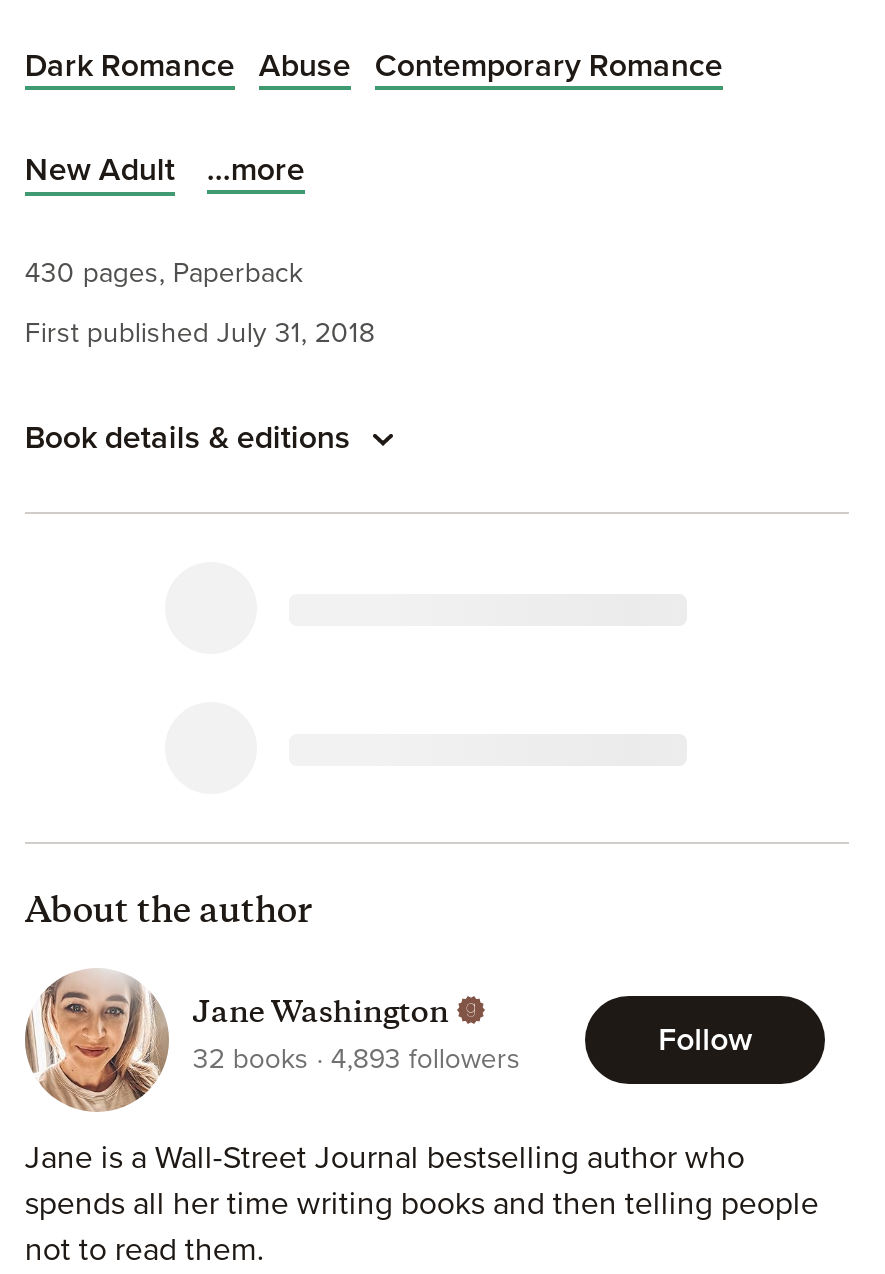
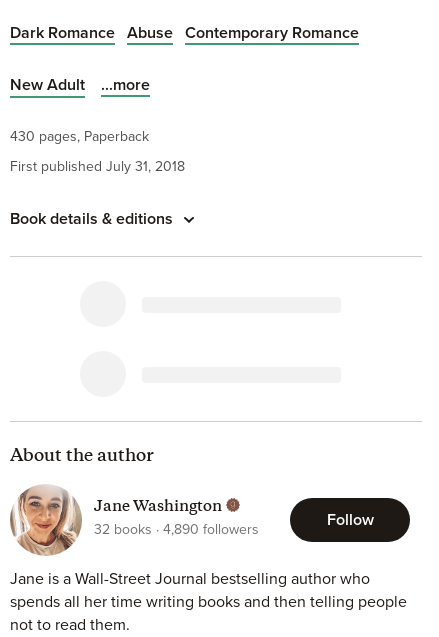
- 32 books 4,893 followers
+ 32 books 4,890 followers
